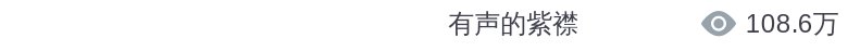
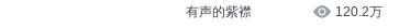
- 108.6万
+ 120.2万
